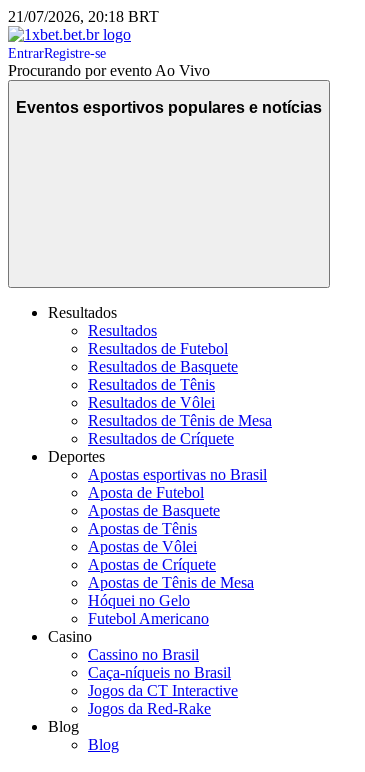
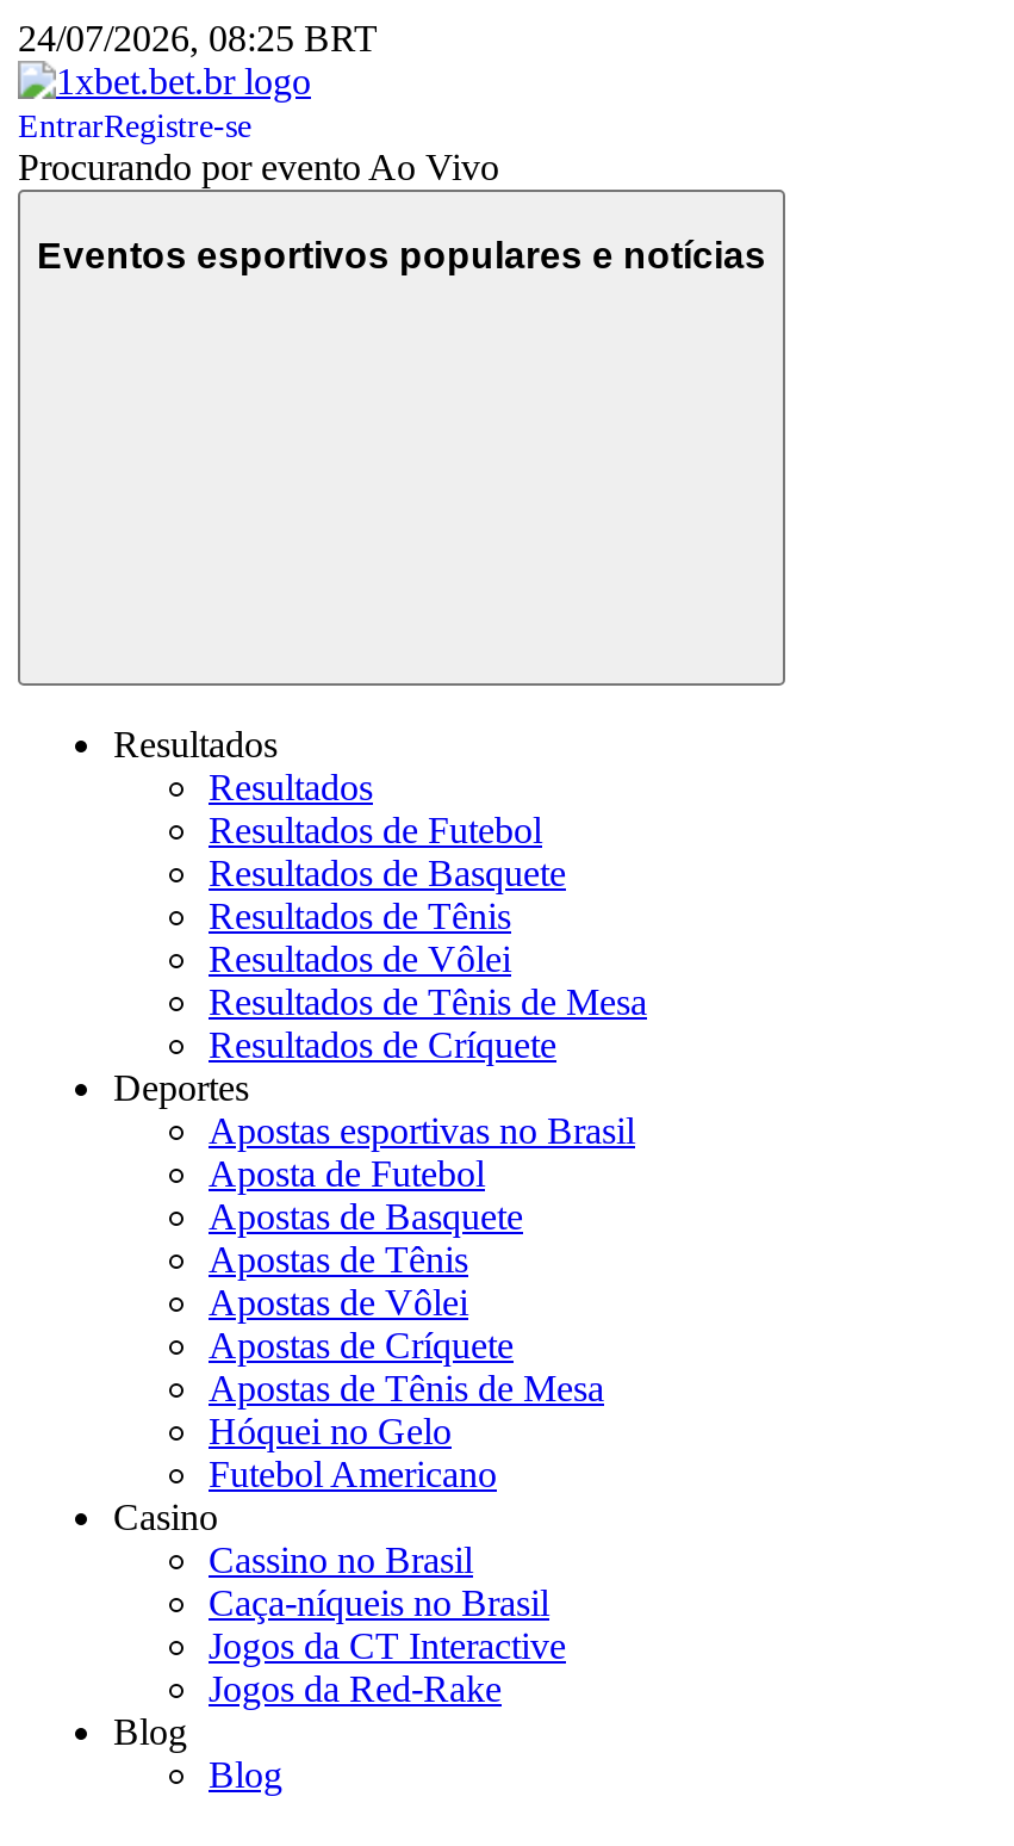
- 21/07/2026, 20:18 BRT
+ 24/07/2026, 08:25 BRT
